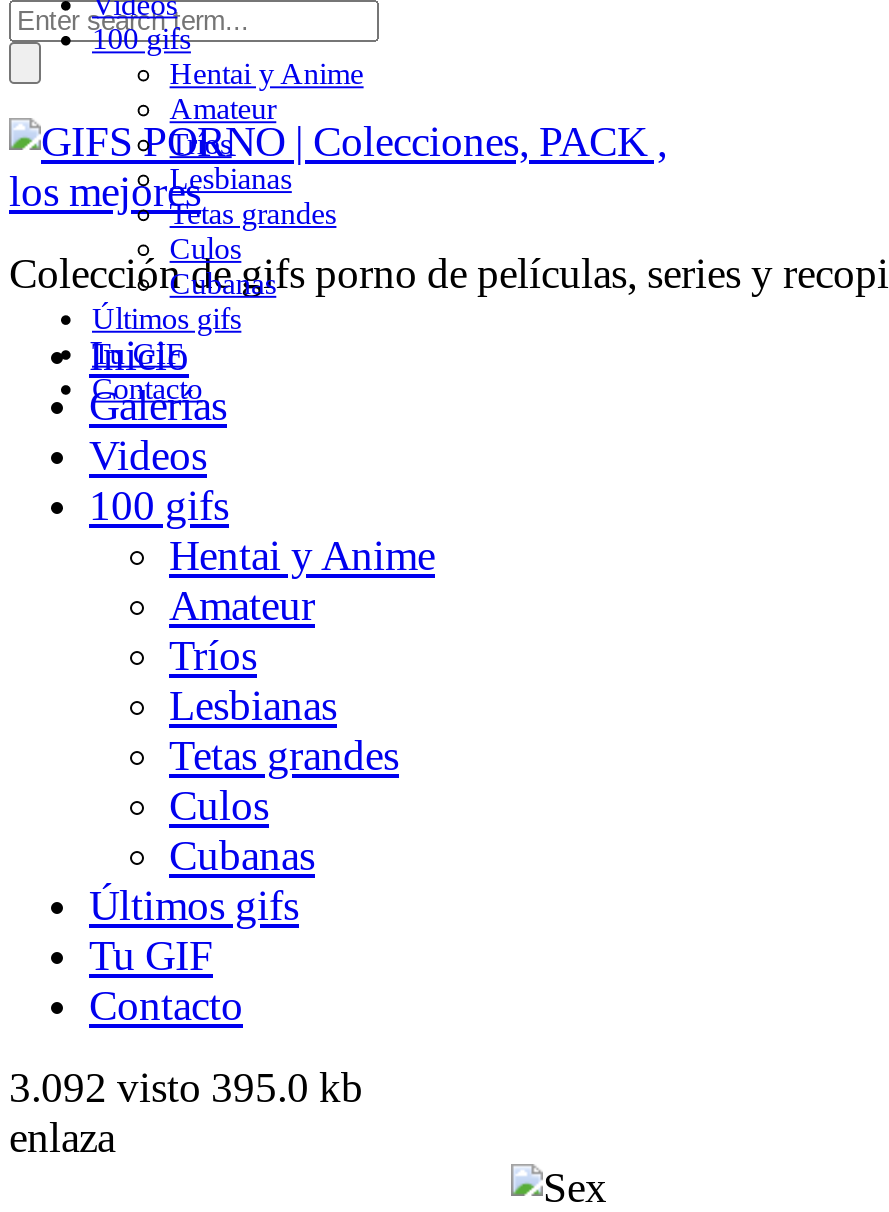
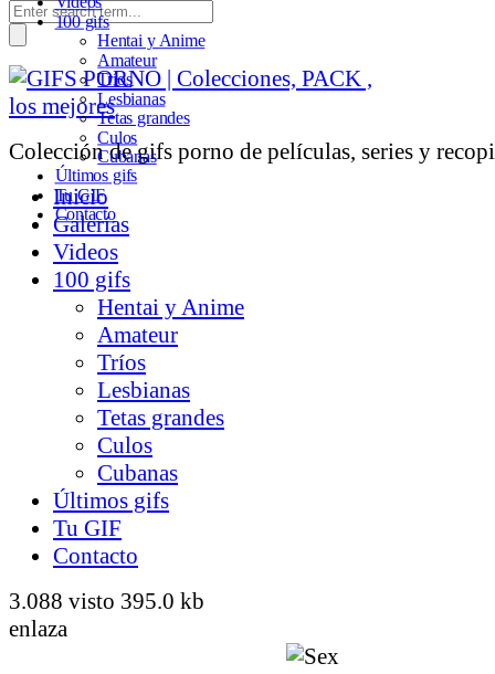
- 3.092 visto 395.0 kb
+ 3.088 visto 395.0 kb
